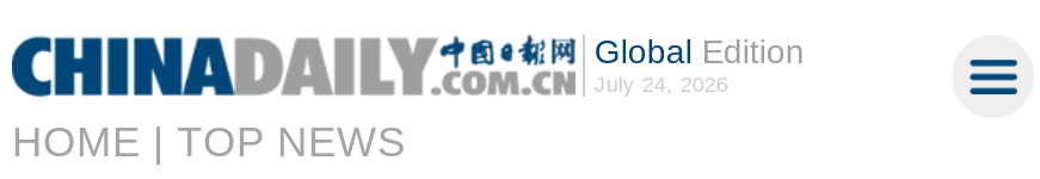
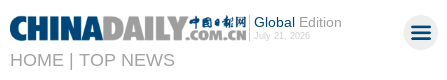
- July 24, 2026
+ July 21, 2026
